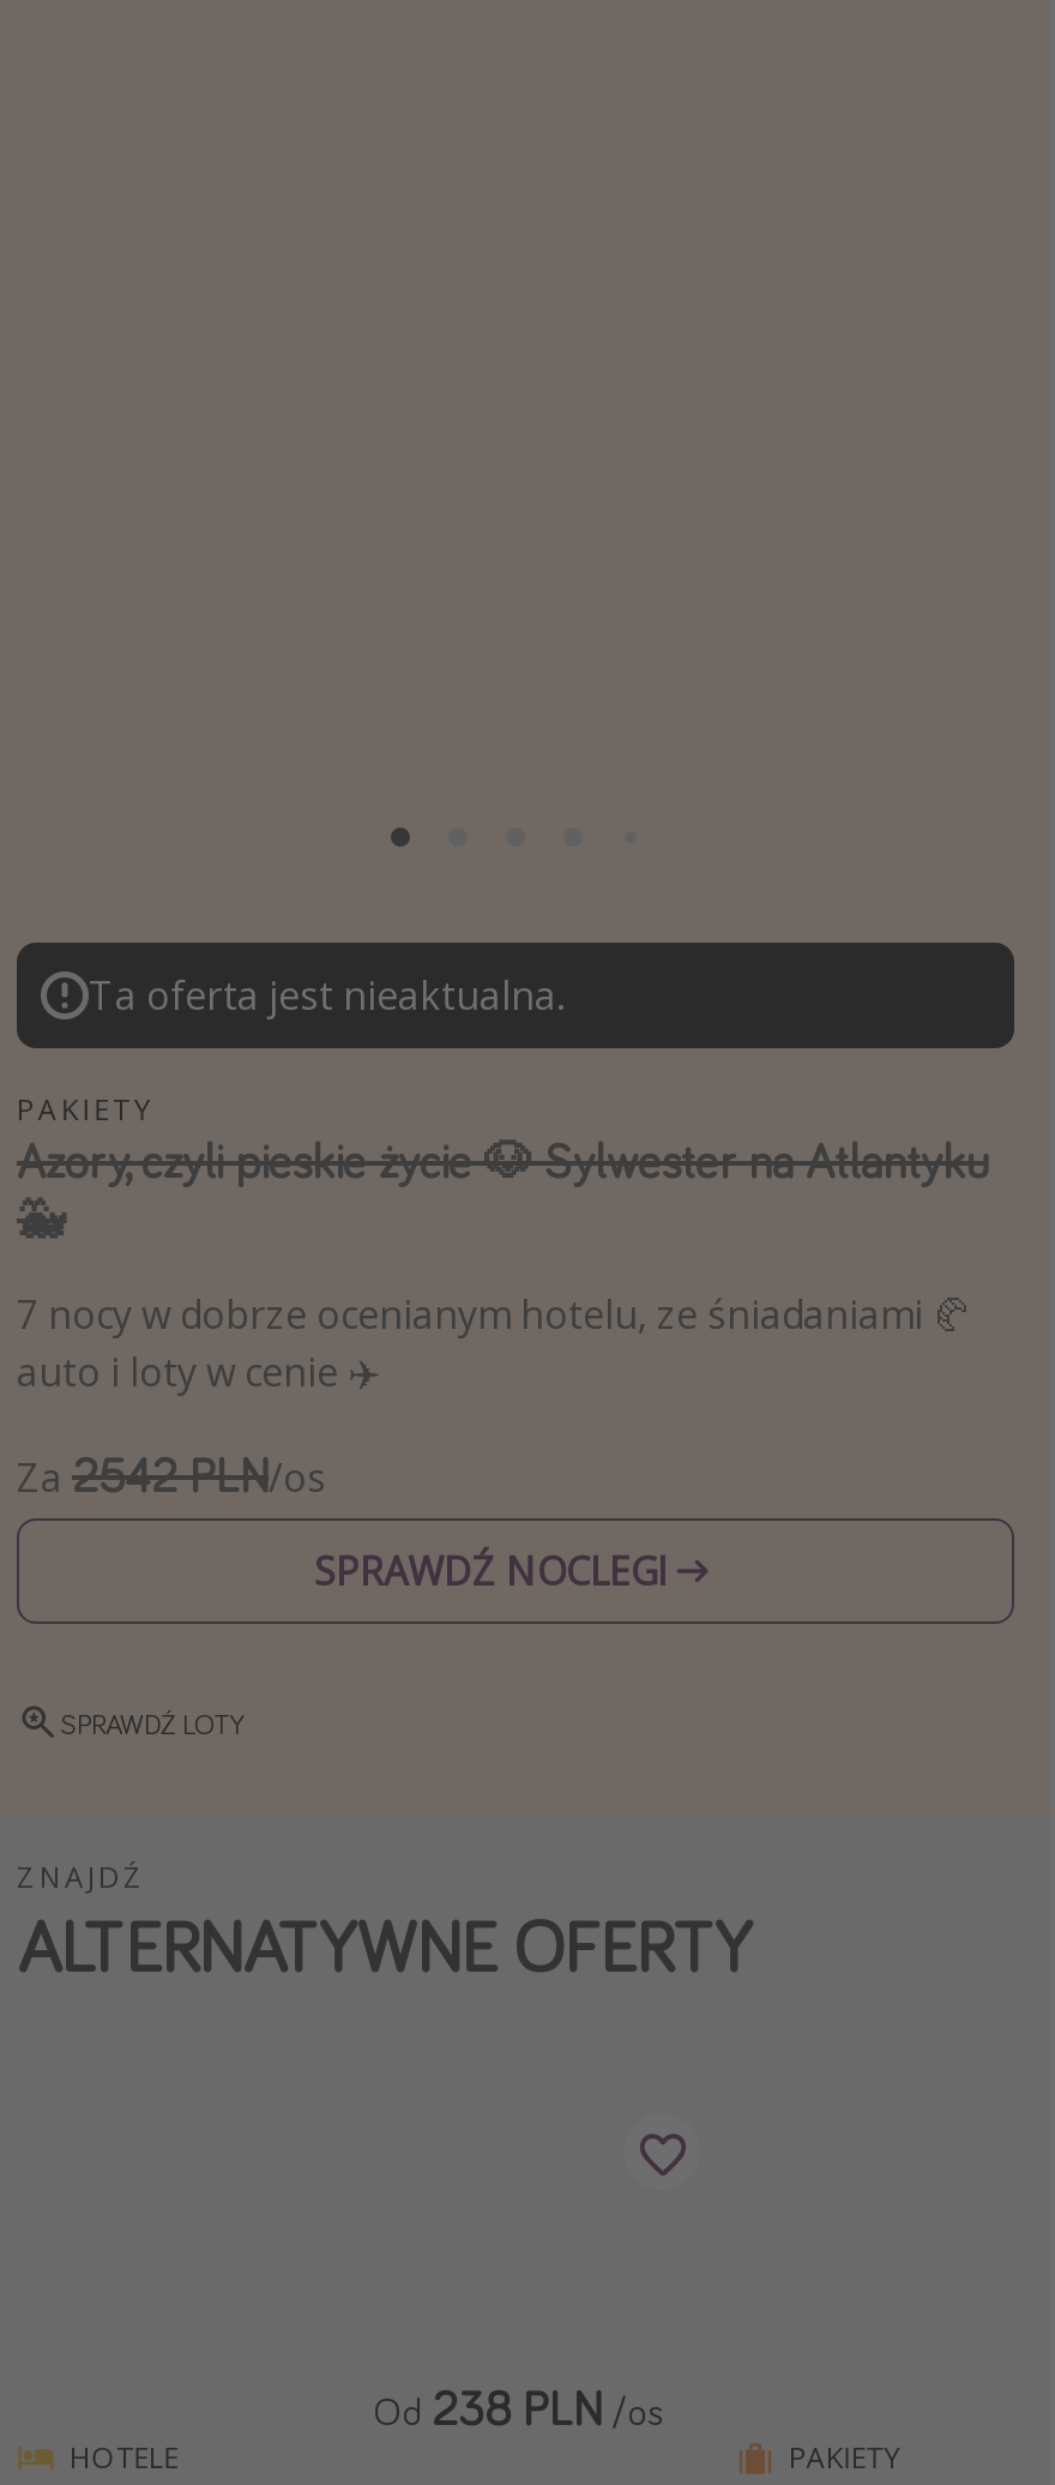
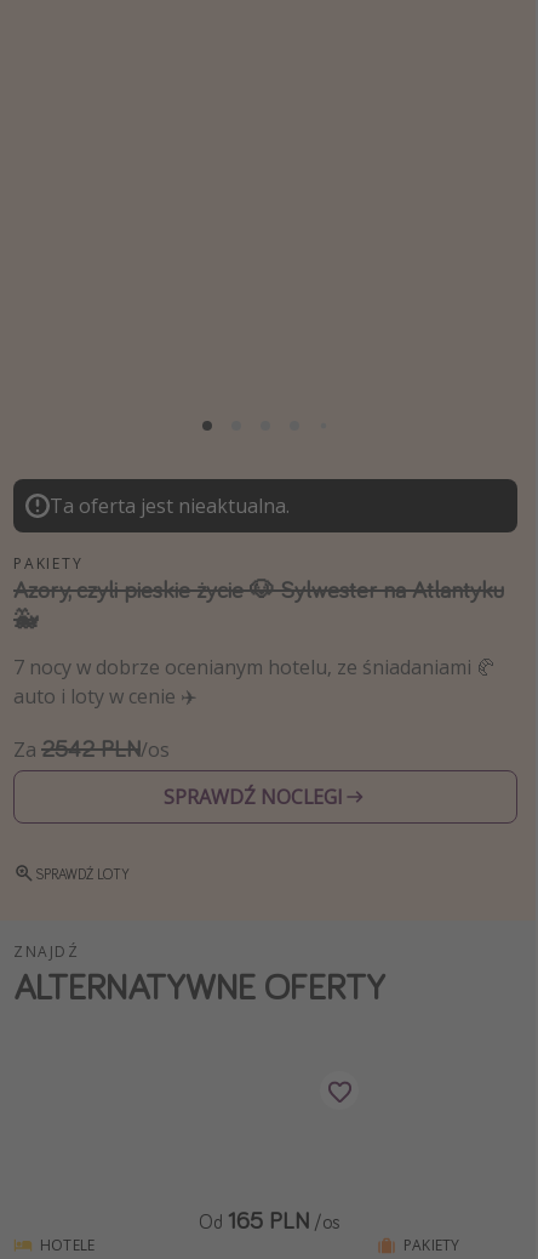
- Od 238 PLN /os
+ Od 165 PLN /os
